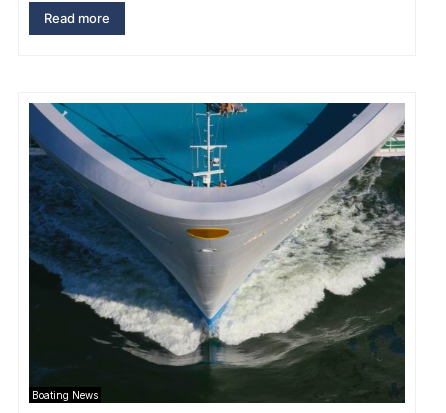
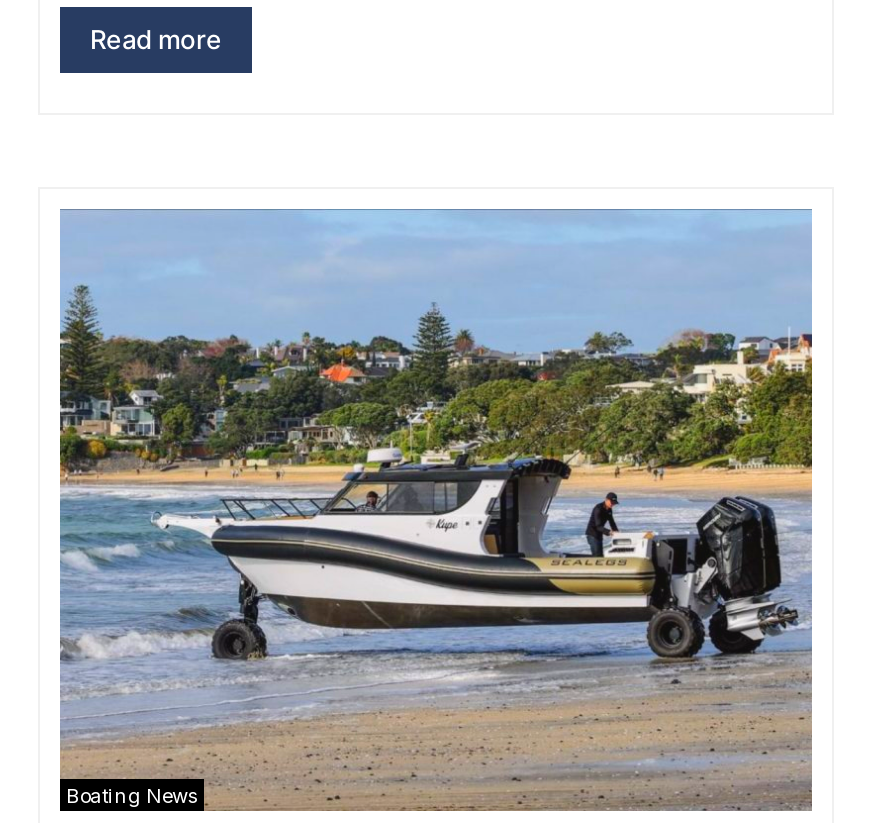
- [image]
+ [image]
